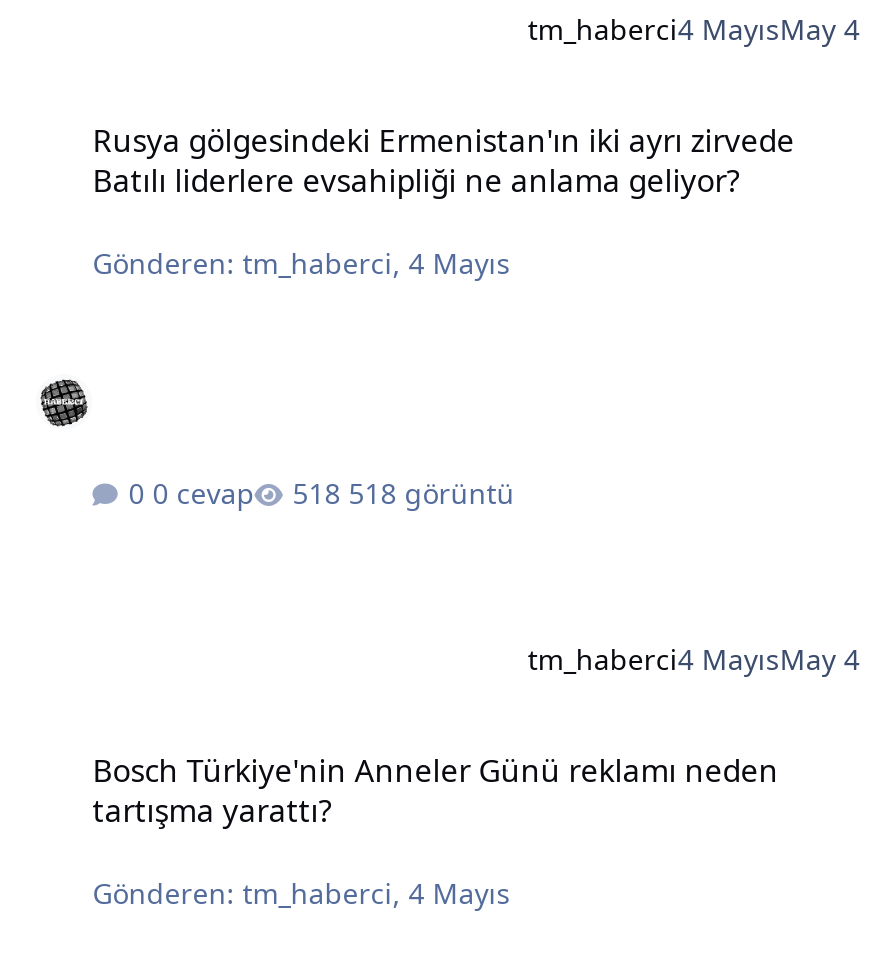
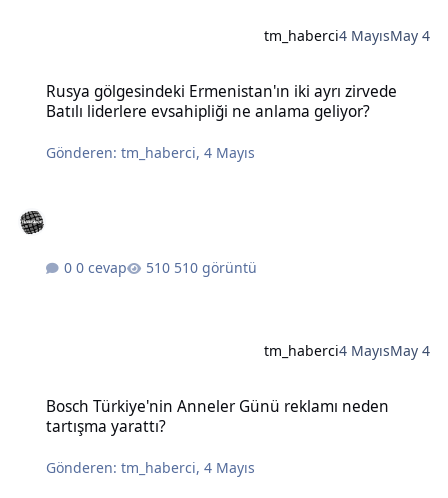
- 518 görüntü
+ 510 görüntü
